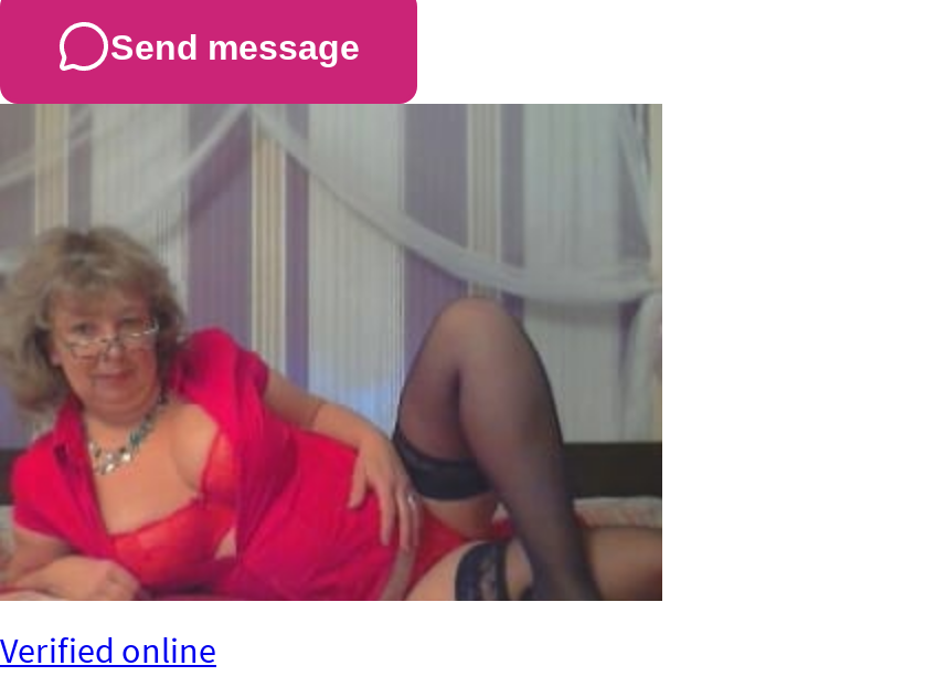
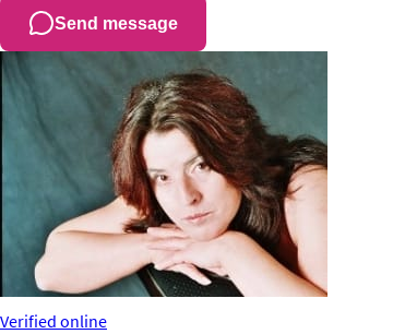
- [image]
+ [image]
